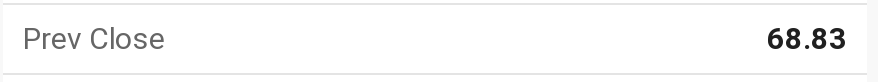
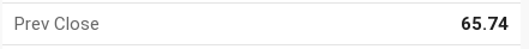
- 68.83
+ 65.74
